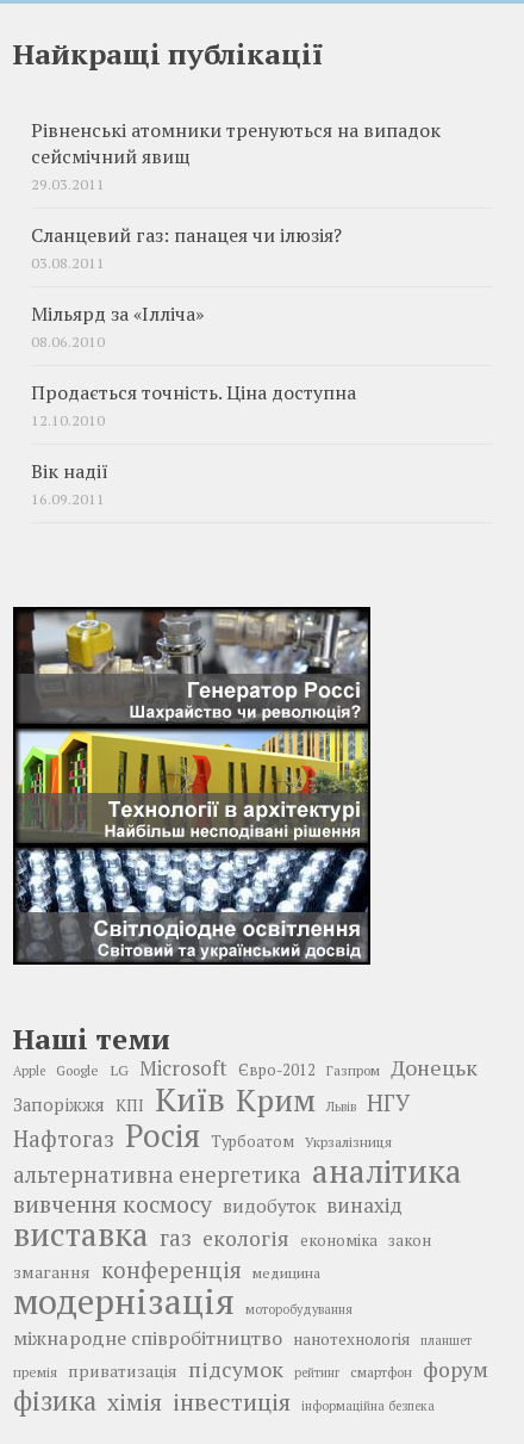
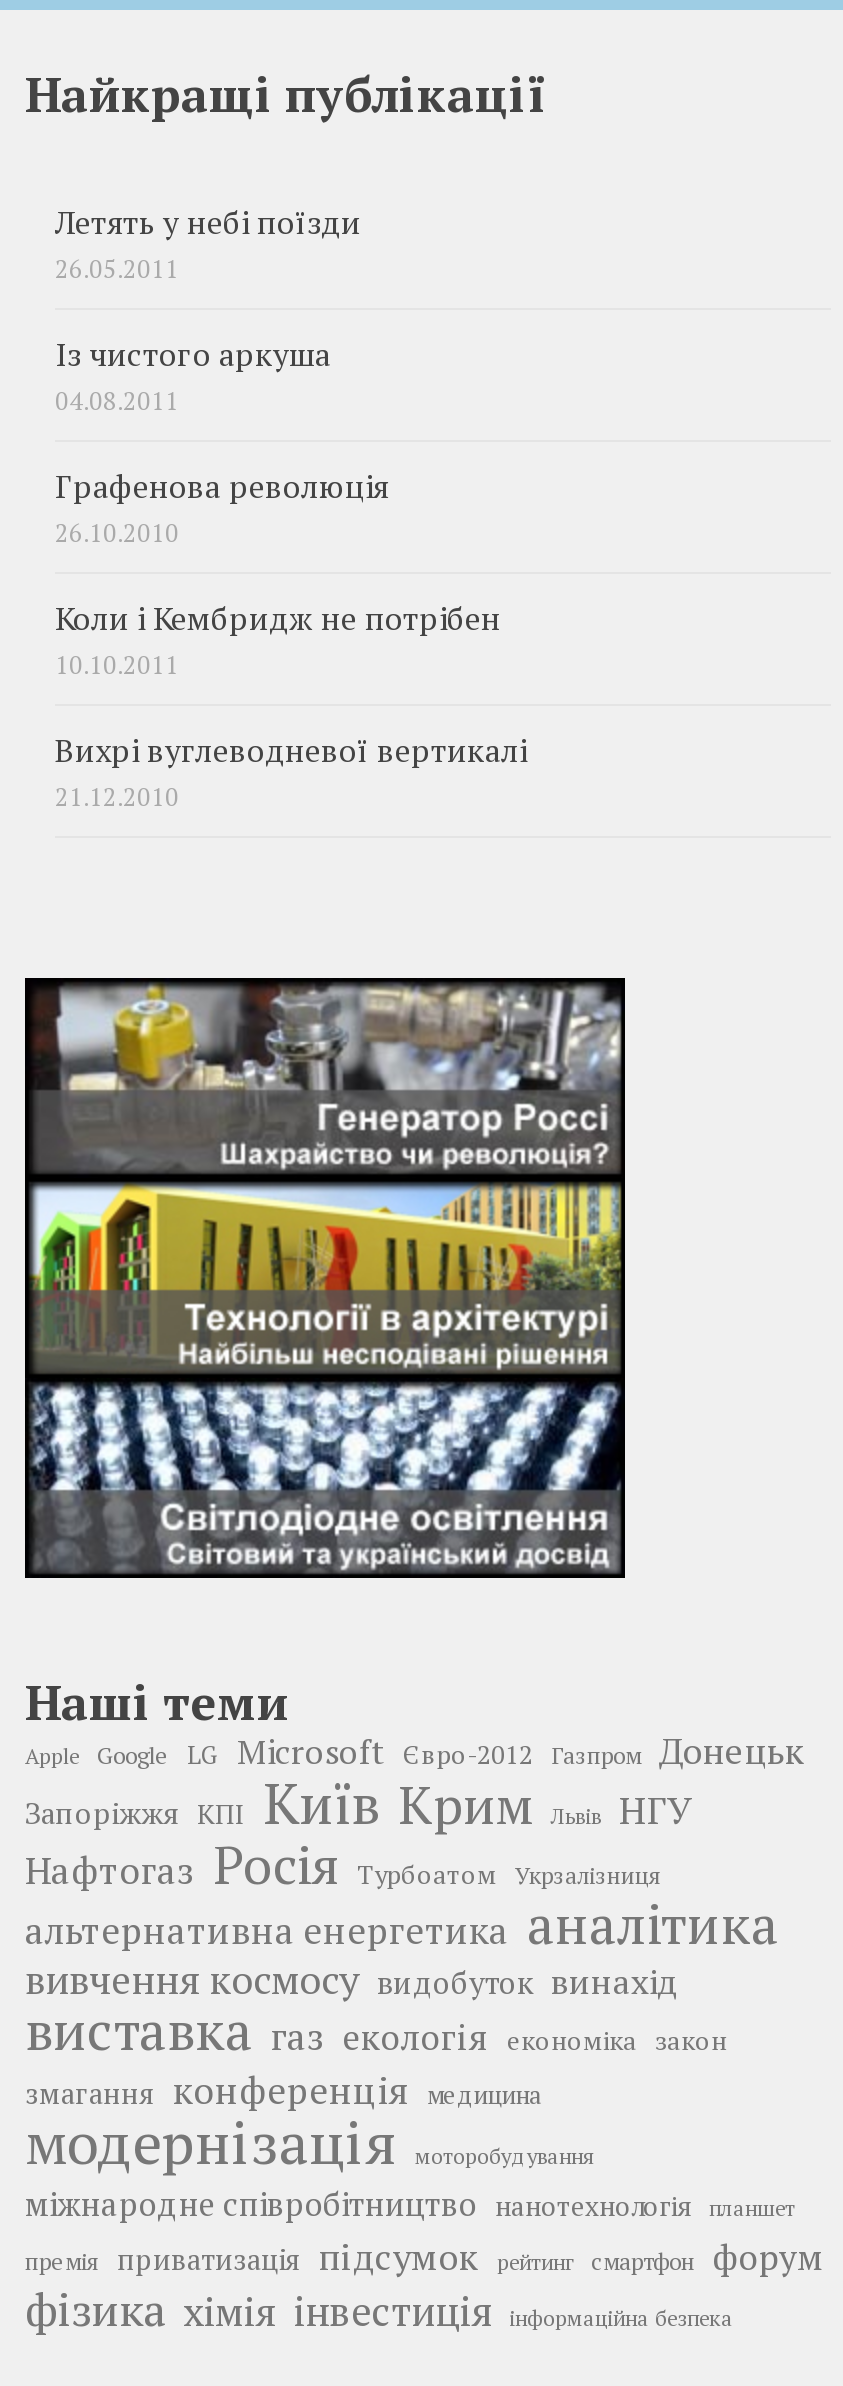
- Рівненські атомники тренуються на випадок
- сейсмічний явищ
- 29.03.2011
+ Летять у небі поїзди
+ 26.05.2011

- Сланцевий газ: панацея чи ілюзія?
- 03.08.2011
+ Із чистого аркуша
+ 04.08.2011

- Мільярд за «Ілліча»
- 08.06.2010
+ Графенова революція
+ 26.10.2010

- Продається точність. Ціна доступна
- 12.10.2010
+ Коли і Кембридж не потрібен
+ 10.10.2011

- Вік надії
- 16.09.2011
+ Вихрі вуглеводневої вертикалі
+ 21.12.2010
